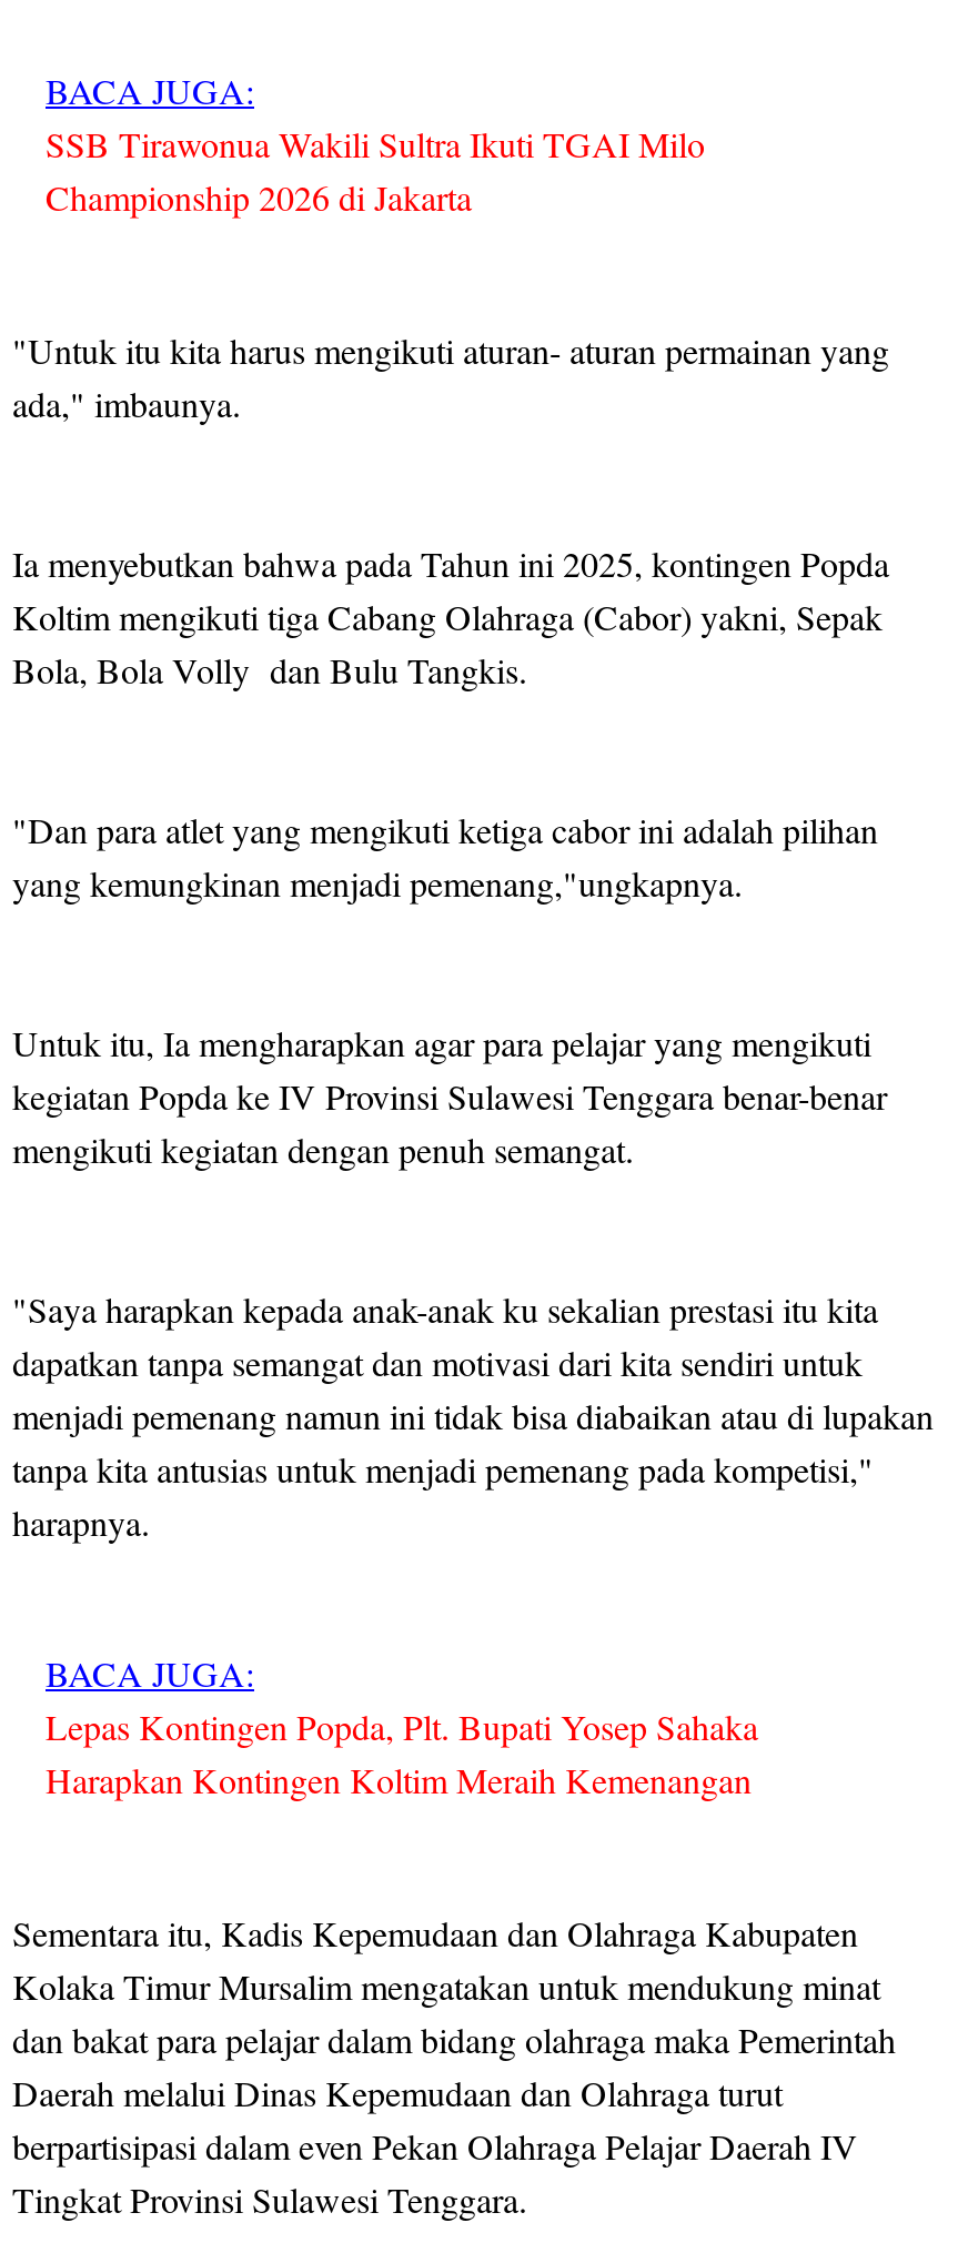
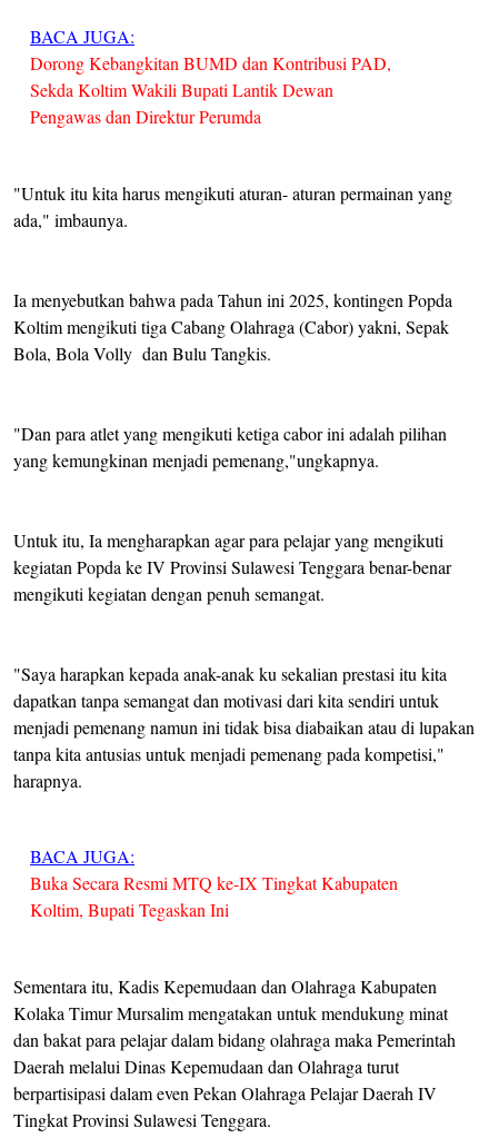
- SSB Tirawonua Wakili Sultra Ikuti TGAI Milo
- Championship 2026 di Jakarta
+ Dorong Kebangkitan BUMD dan Kontribusi PAD,
+ Sekda Koltim Wakili Bupati Lantik Dewan
+ Pengawas dan Direktur Perumda

- Lepas Kontingen Popda, Plt. Bupati Yosep Sahaka
- Harapkan Kontingen Koltim Meraih Kemenangan
+ Buka Secara Resmi MTQ ke-IX Tingkat Kabupaten
+ Koltim, Bupati Tegaskan Ini
